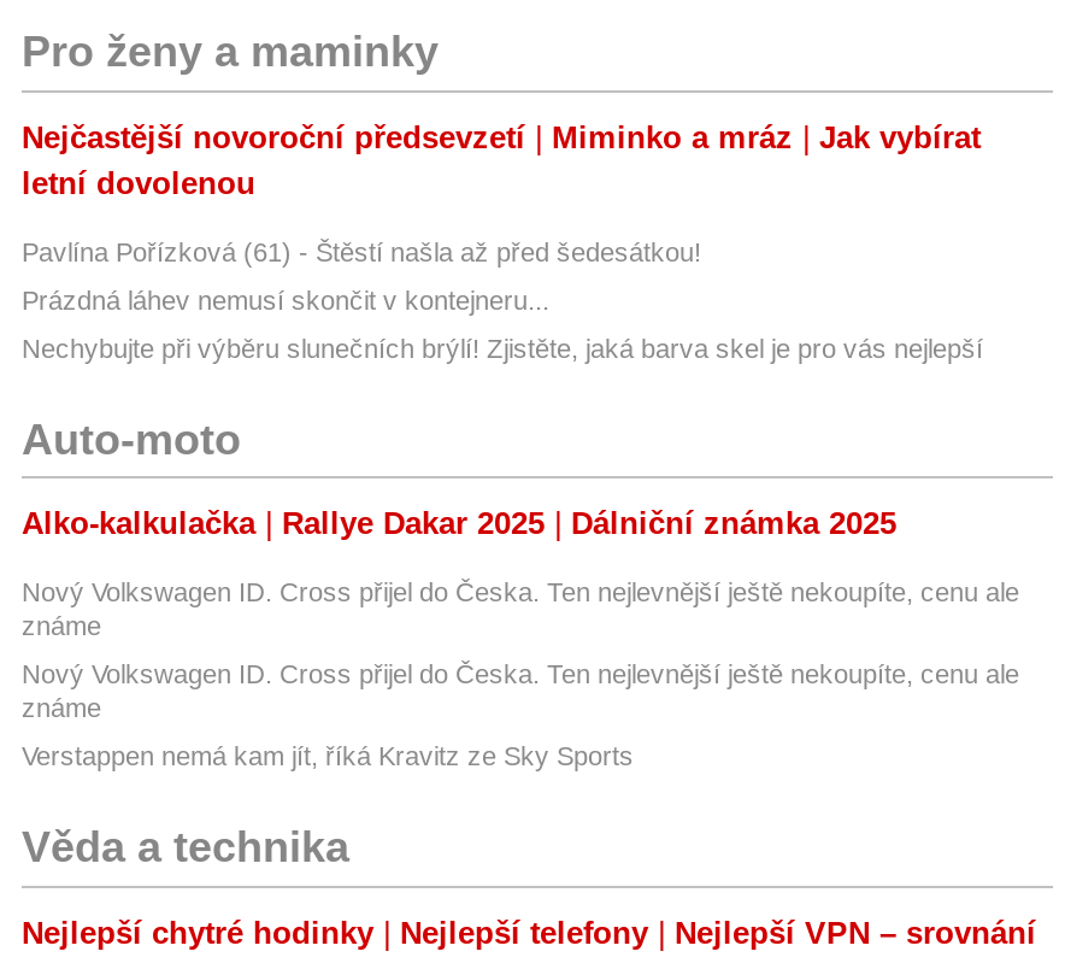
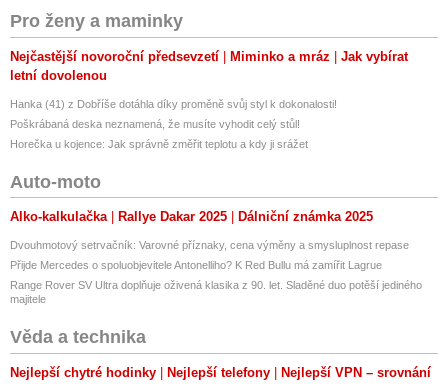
- Pavlína Pořízková (61) - Štěstí našla až před šedesátkou!
+ Hanka (41) z Dobříše dotáhla díky proměně svůj styl k dokonalosti!

- Prázdná láhev nemusí skončit v kontejneru...
+ Poškrábaná deska neznamená, že musíte vyhodit celý stůl!

- Nechybujte při výběru slunečních brýlí! Zjistěte, jaká barva skel je pro vás nejlepší
+ Horečka u kojence: Jak správně změřit teplotu a kdy ji srážet

- Nový Volkswagen ID. Cross přijel do Česka. Ten nejlevnější ještě nekoupíte, cenu ale
- známe
+ Dvouhmotový setrvačník: Varovné příznaky, cena výměny a smysluplnost repase

- Nový Volkswagen ID. Cross přijel do Česka. Ten nejlevnější ještě nekoupíte, cenu ale
- známe
+ Přijde Mercedes o spoluobjevitele Antonelliho? K Red Bullu má zamířit Lagrue

- Verstappen nemá kam jít, říká Kravitz ze Sky Sports
+ Range Rover SV Ultra doplňuje oživená klasika z 90. let. Sladěné duo potěší jediného
+ majitele
